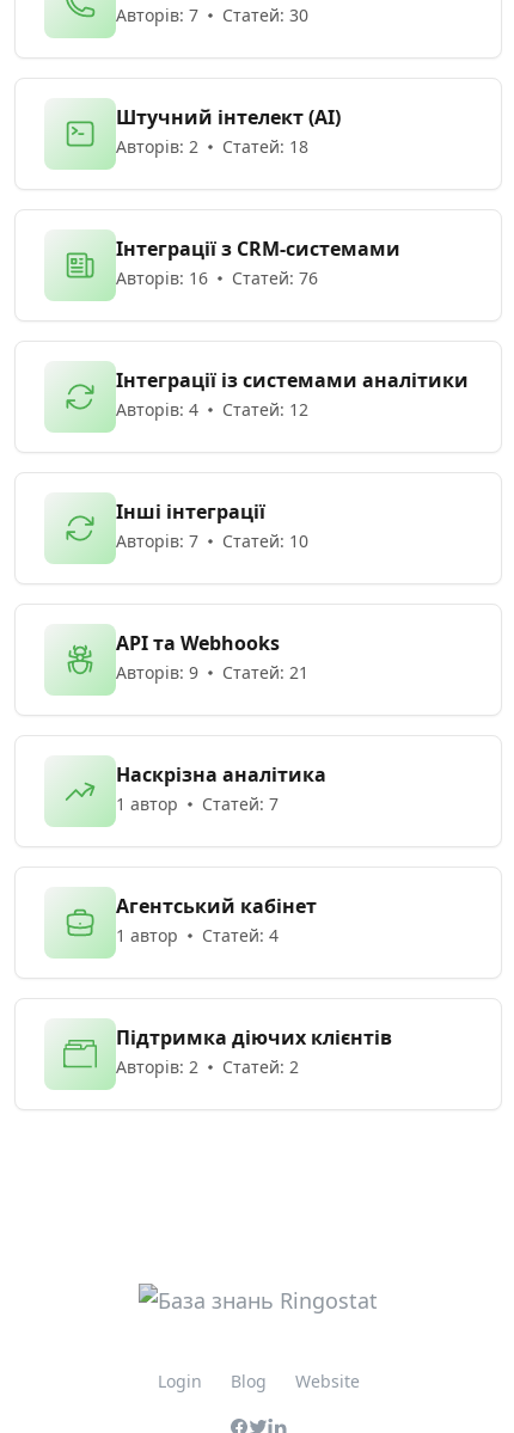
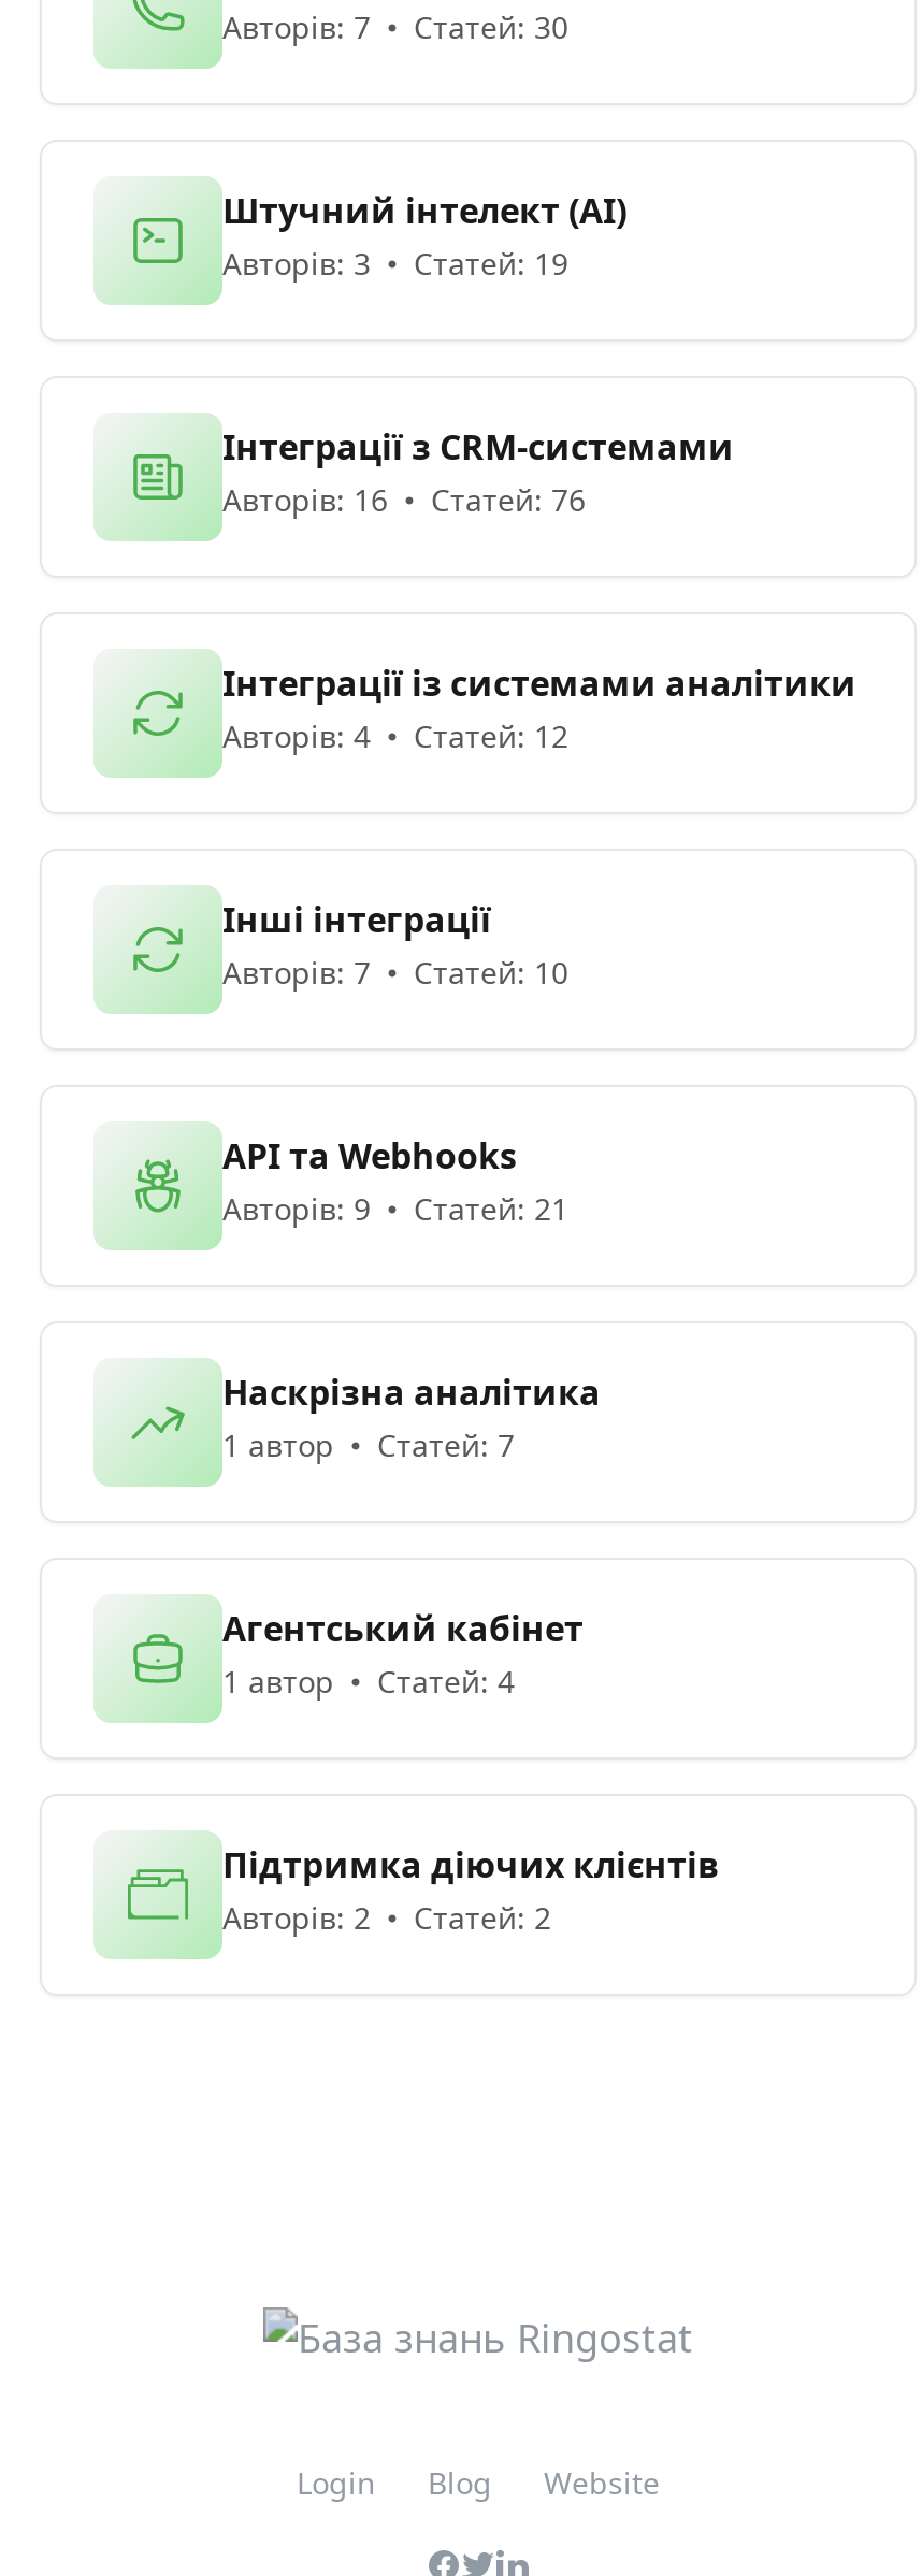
- Авторів: 2
+ Авторів: 3

- Статей: 18
+ Статей: 19
